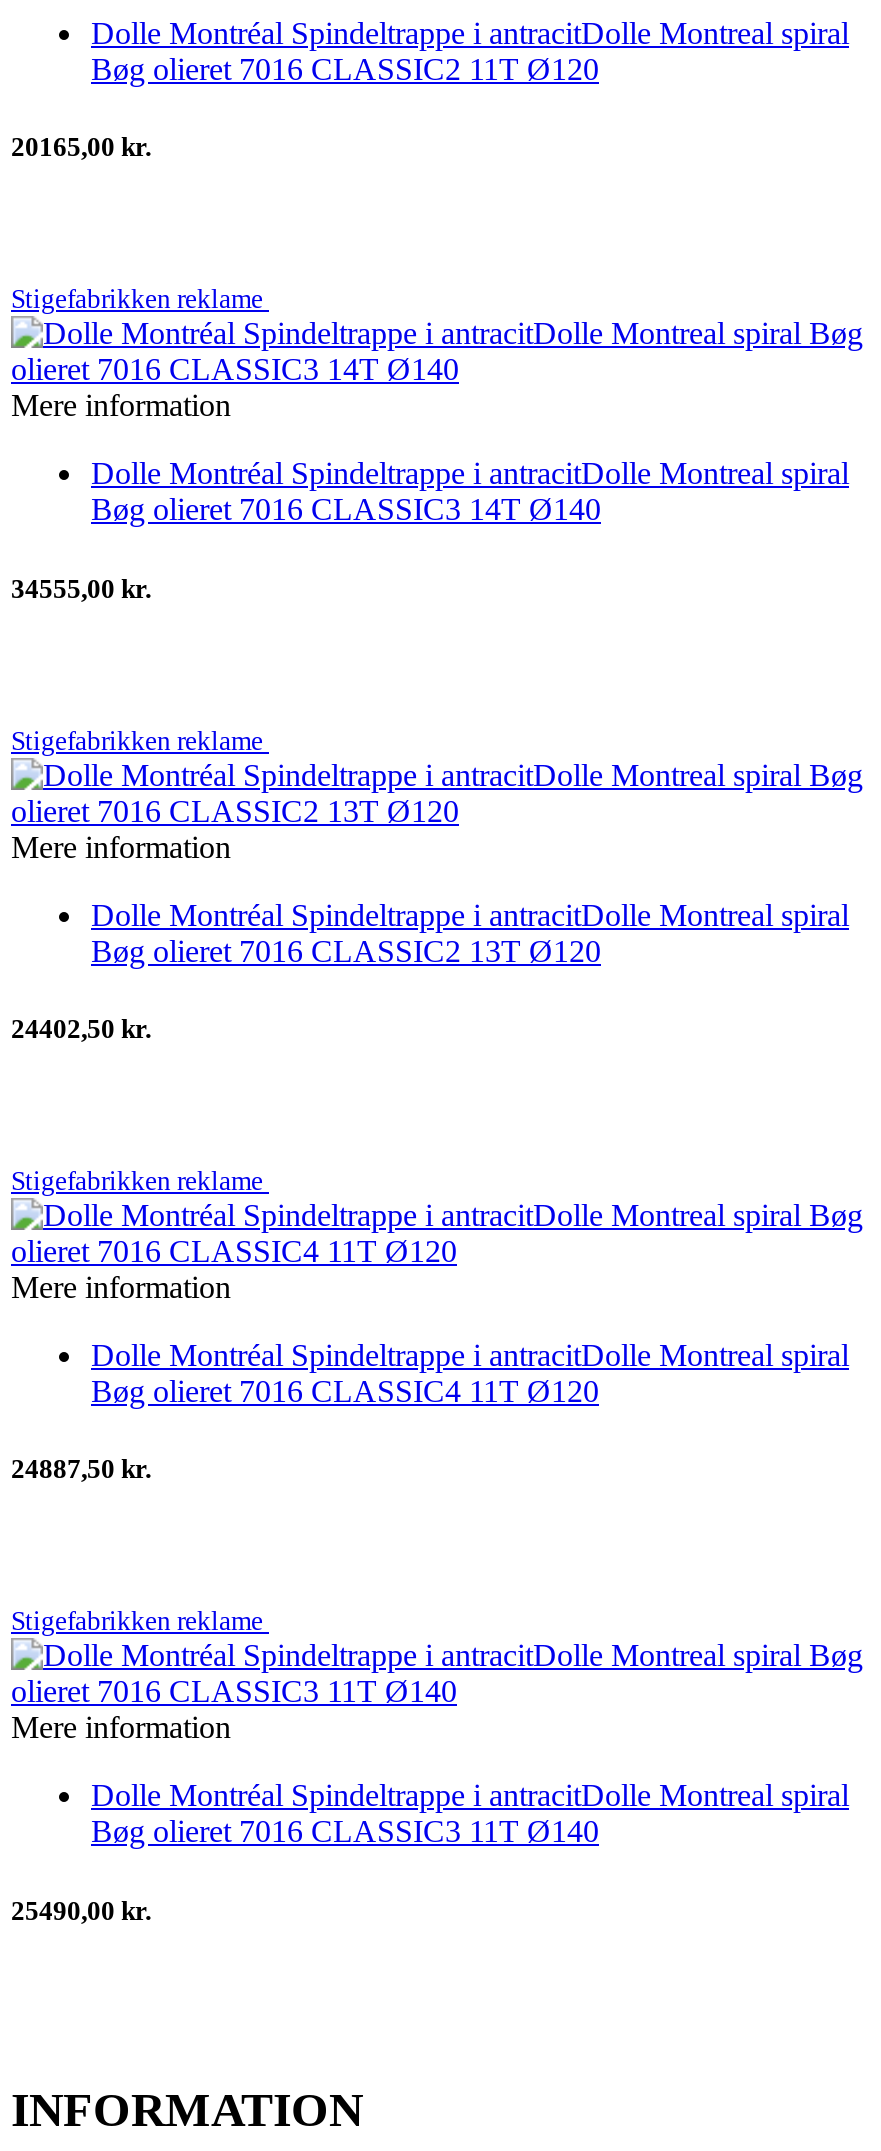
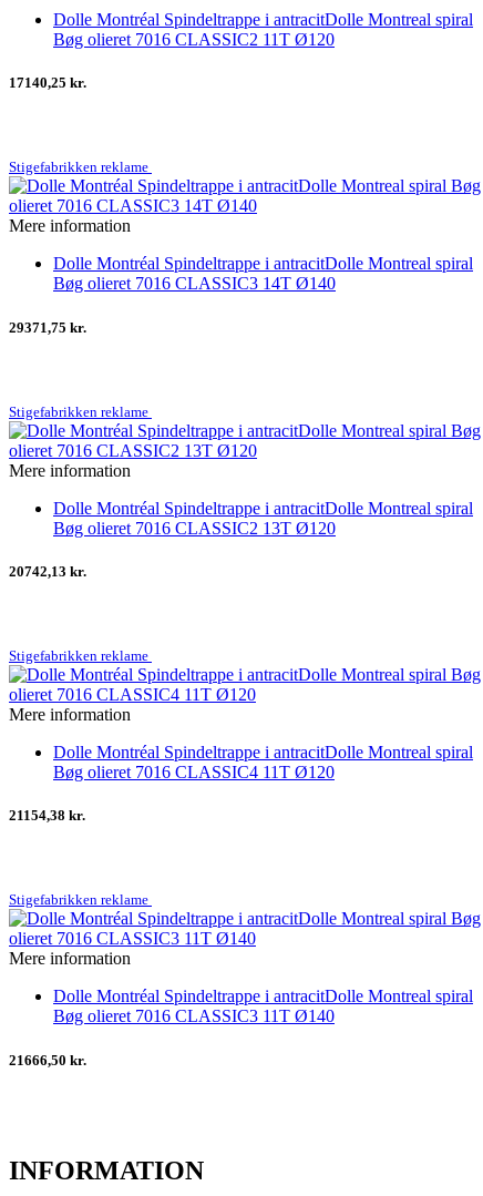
- 20165,00 kr.
+ 17140,25 kr.

- 34555,00 kr.
+ 29371,75 kr.

- 24402,50 kr.
+ 20742,13 kr.

- 24887,50 kr.
+ 21154,38 kr.

- 25490,00 kr.
+ 21666,50 kr.
